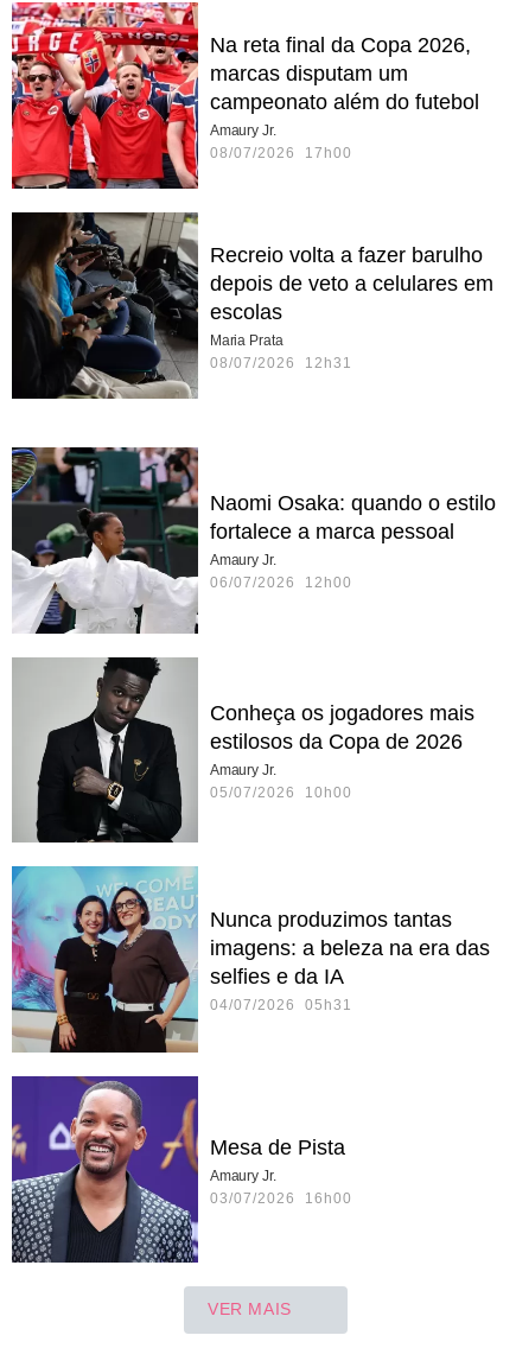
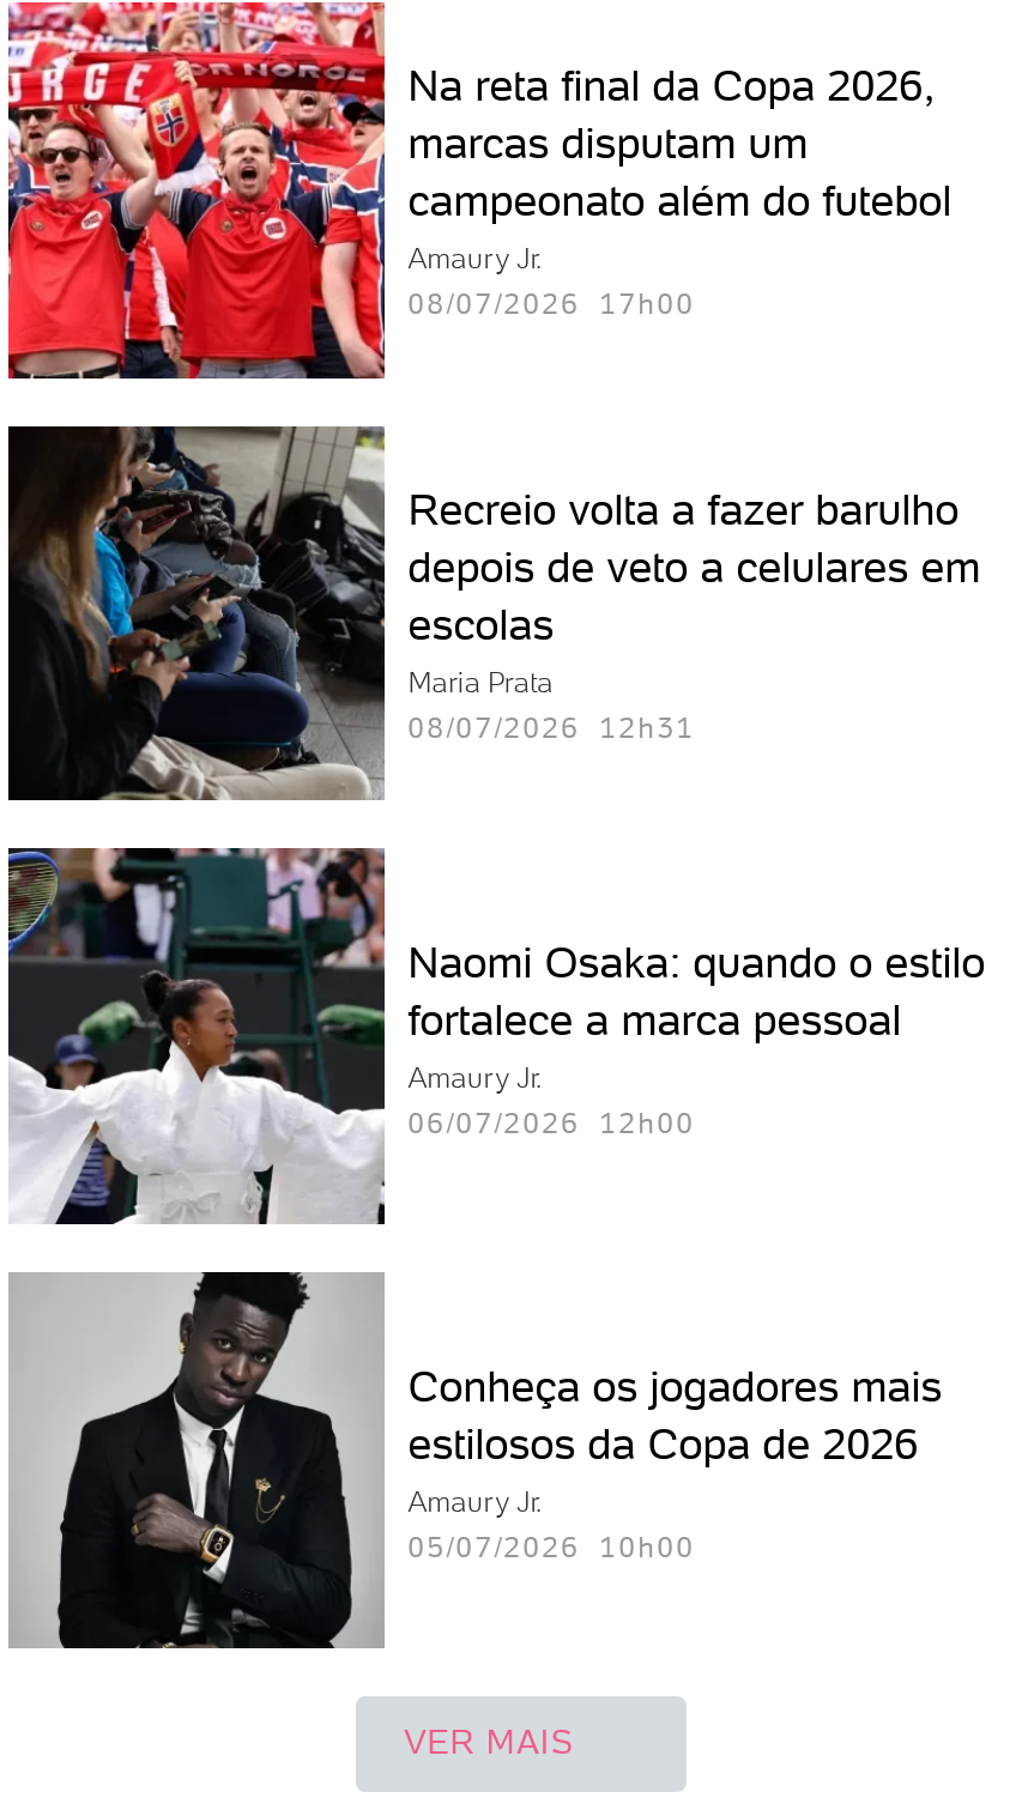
- [image]
- Nunca produzimos tantas
- imagens: a beleza na era das
- selfies e da IA
- 04/07/2026 05h31

- [image]
- Mesa de Pista
- Amaury Jr.
- 03/07/2026 16h00
